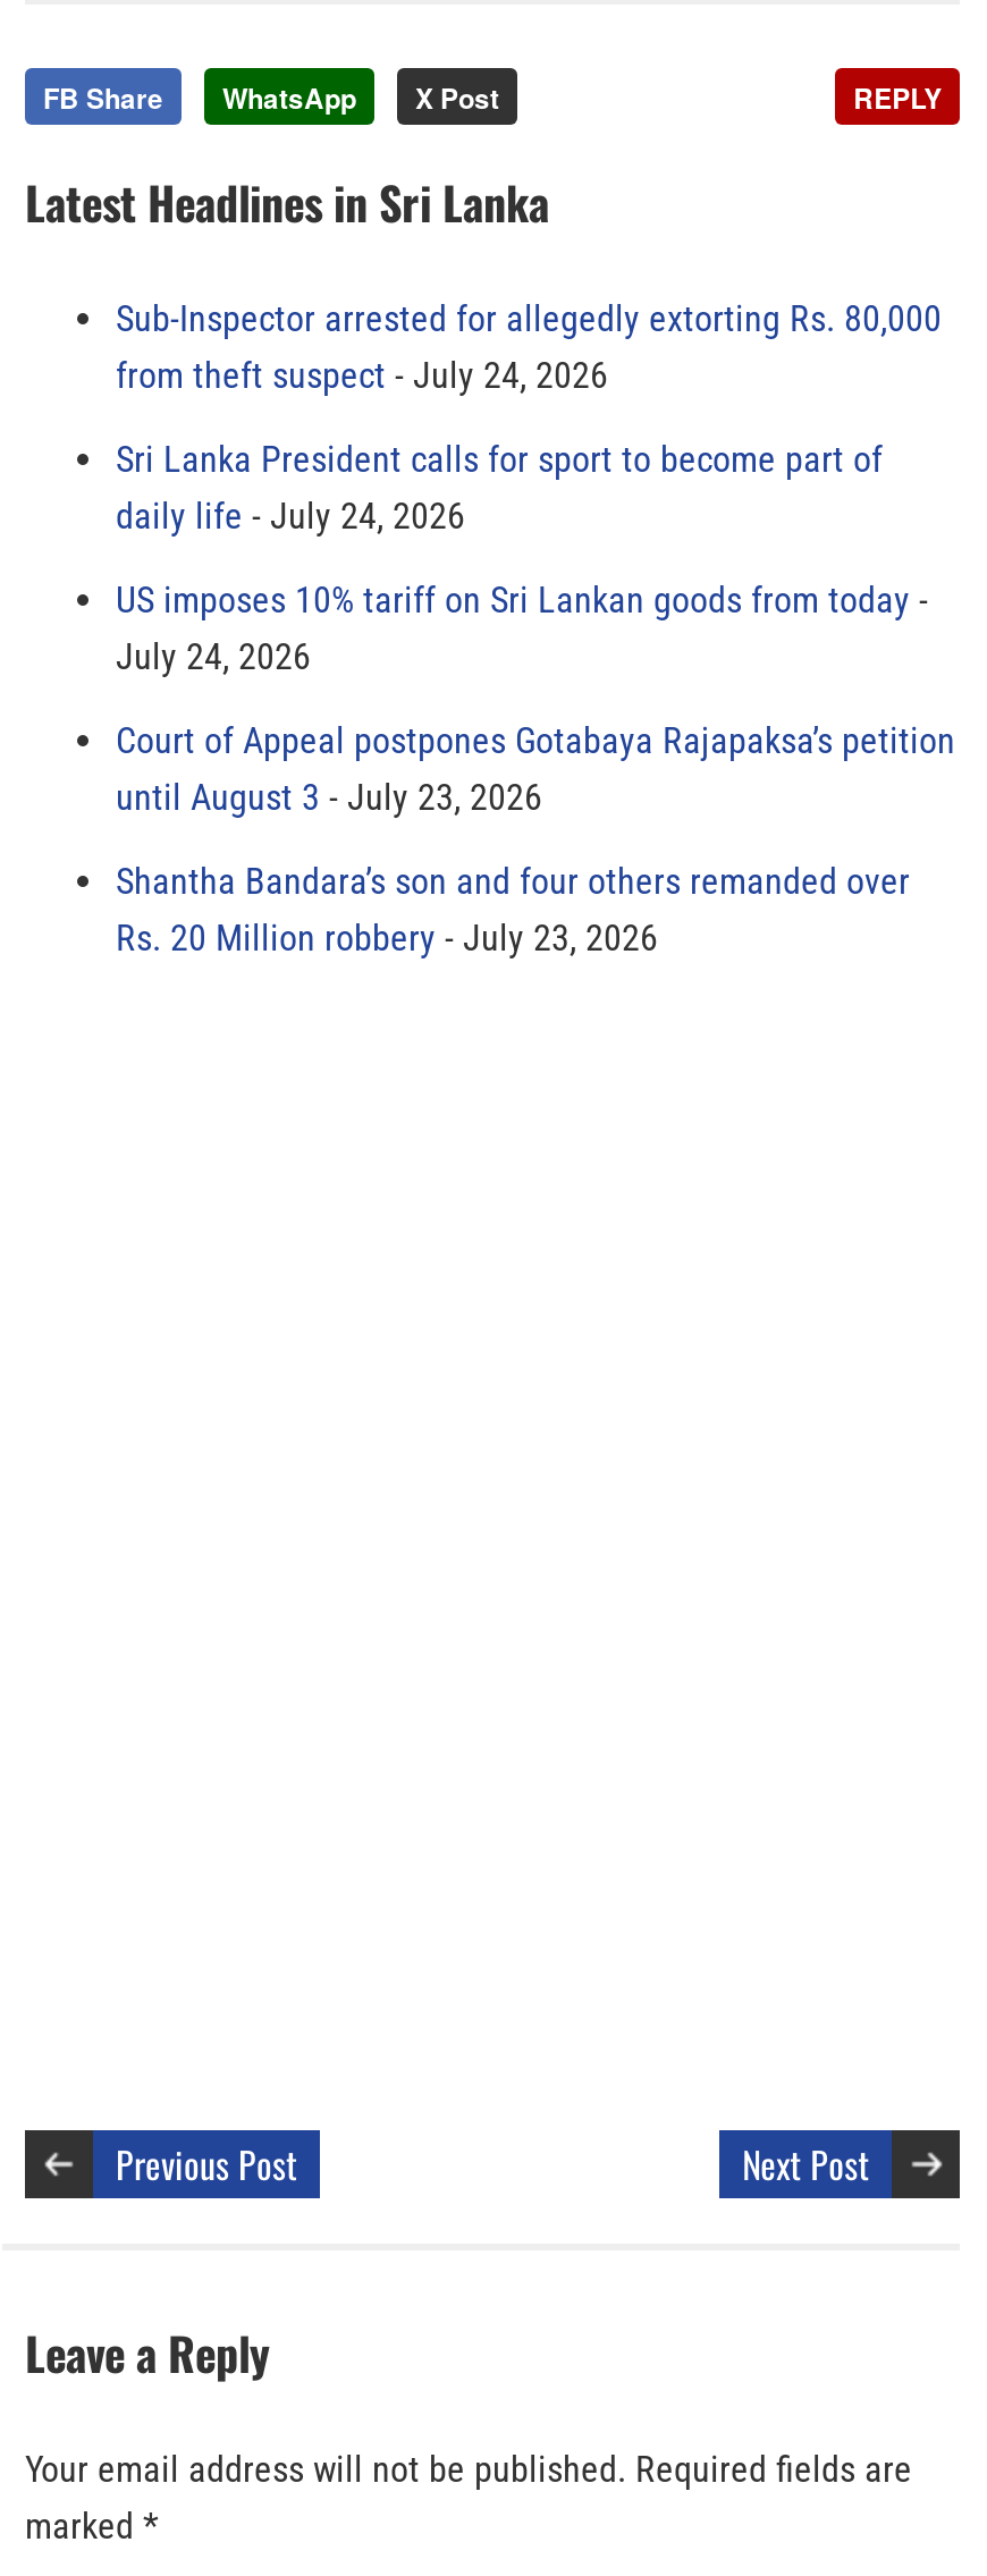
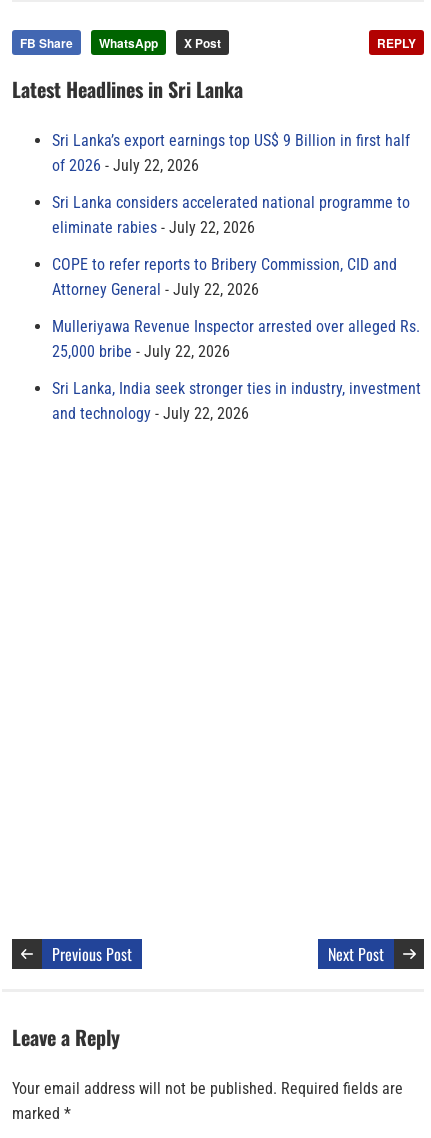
- Sub-Inspector arrested for allegedly extorting Rs. 80,000
- from theft suspect
- July 24, 2026
+ Sri Lanka’s export earnings top US$ 9 Billion in first half
+ of 2026
+ July 22, 2026

- Sri Lanka President calls for sport to become part of
- daily life
- July 24, 2026
+ Sri Lanka considers accelerated national programme to
+ eliminate rabies
+ July 22, 2026

- US imposes 10% tariff on Sri Lankan goods from today
- July 24, 2026
+ COPE to refer reports to Bribery Commission, CID and
+ Attorney General
+ July 22, 2026

- Court of Appeal postpones Gotabaya Rajapaksa’s petition
- until August 3
- July 23, 2026
+ Mulleriyawa Revenue Inspector arrested over alleged Rs.
+ 25,000 bribe
+ July 22, 2026

- Shantha Bandara’s son and four others remanded over
- Rs. 20 Million robbery
- July 23, 2026
+ Sri Lanka, India seek stronger ties in industry, investment
+ and technology
+ July 22, 2026
